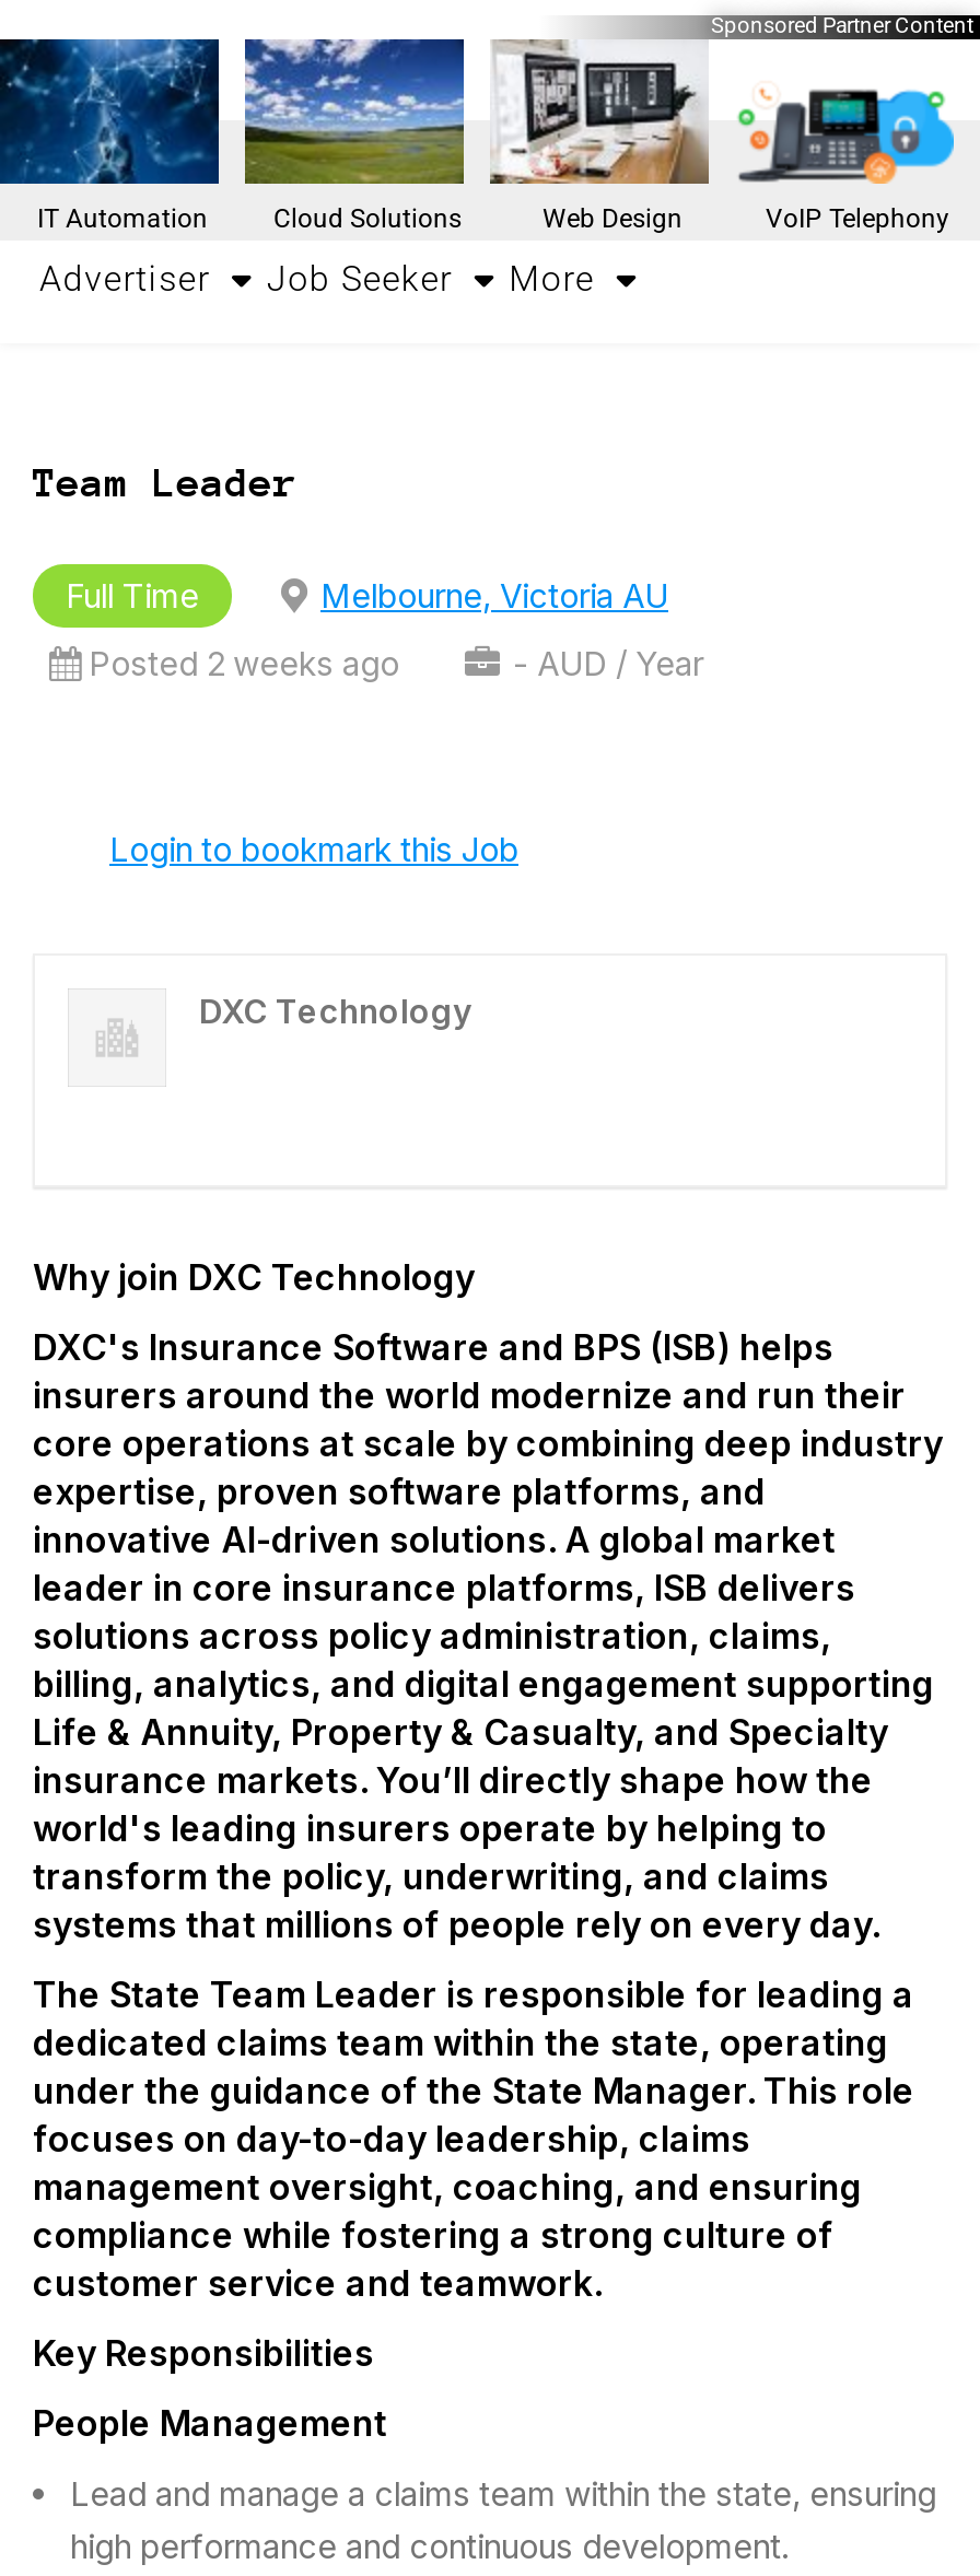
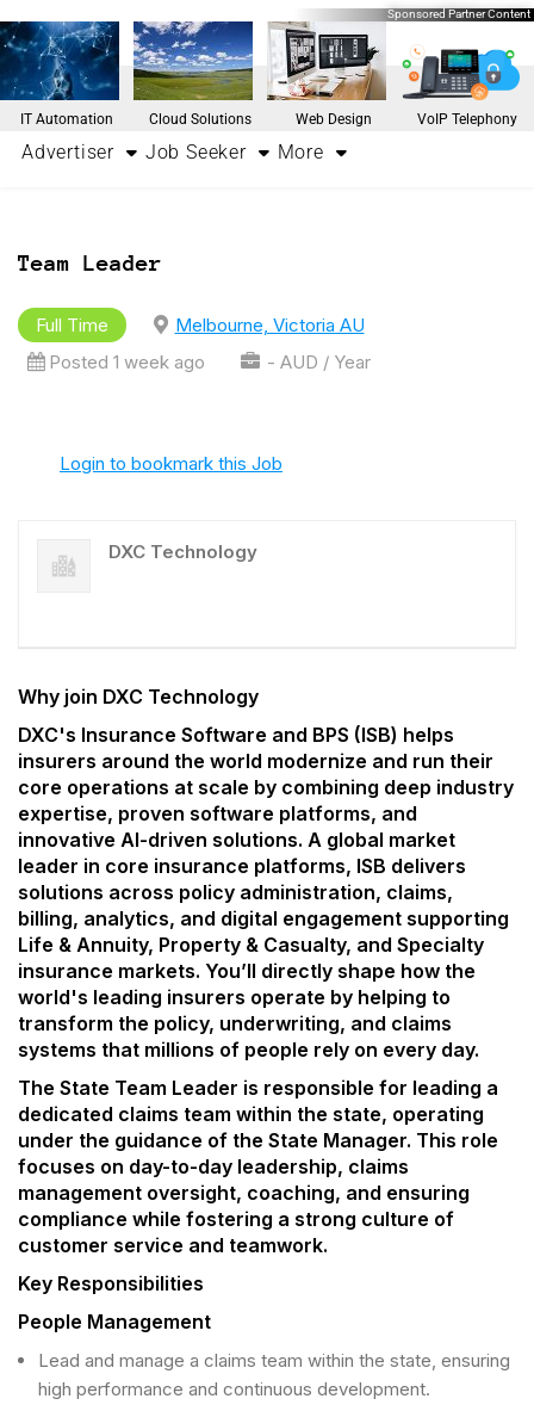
- Posted 2 weeks ago
+ Posted 1 week ago
